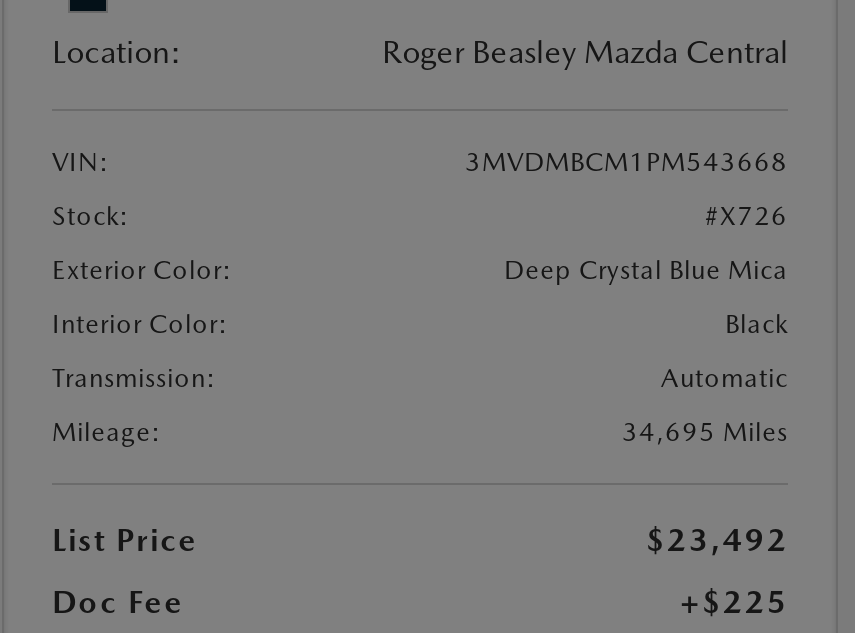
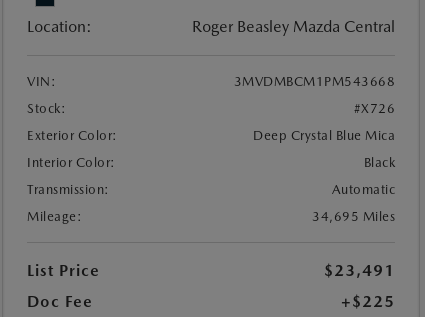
- $23,492
+ $23,491
